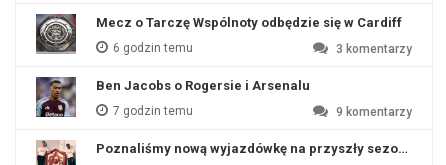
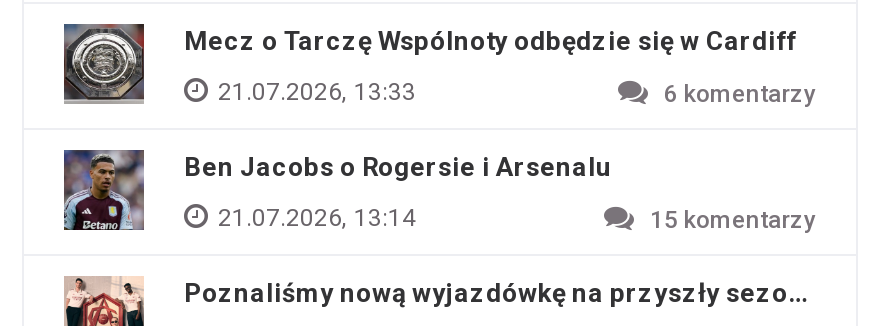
- 6 godzin temu
- 3 komentarzy
+ 21.07.2026, 13:33
+ 6 komentarzy

- 7 godzin temu
- 9 komentarzy
+ 21.07.2026, 13:14
+ 15 komentarzy
